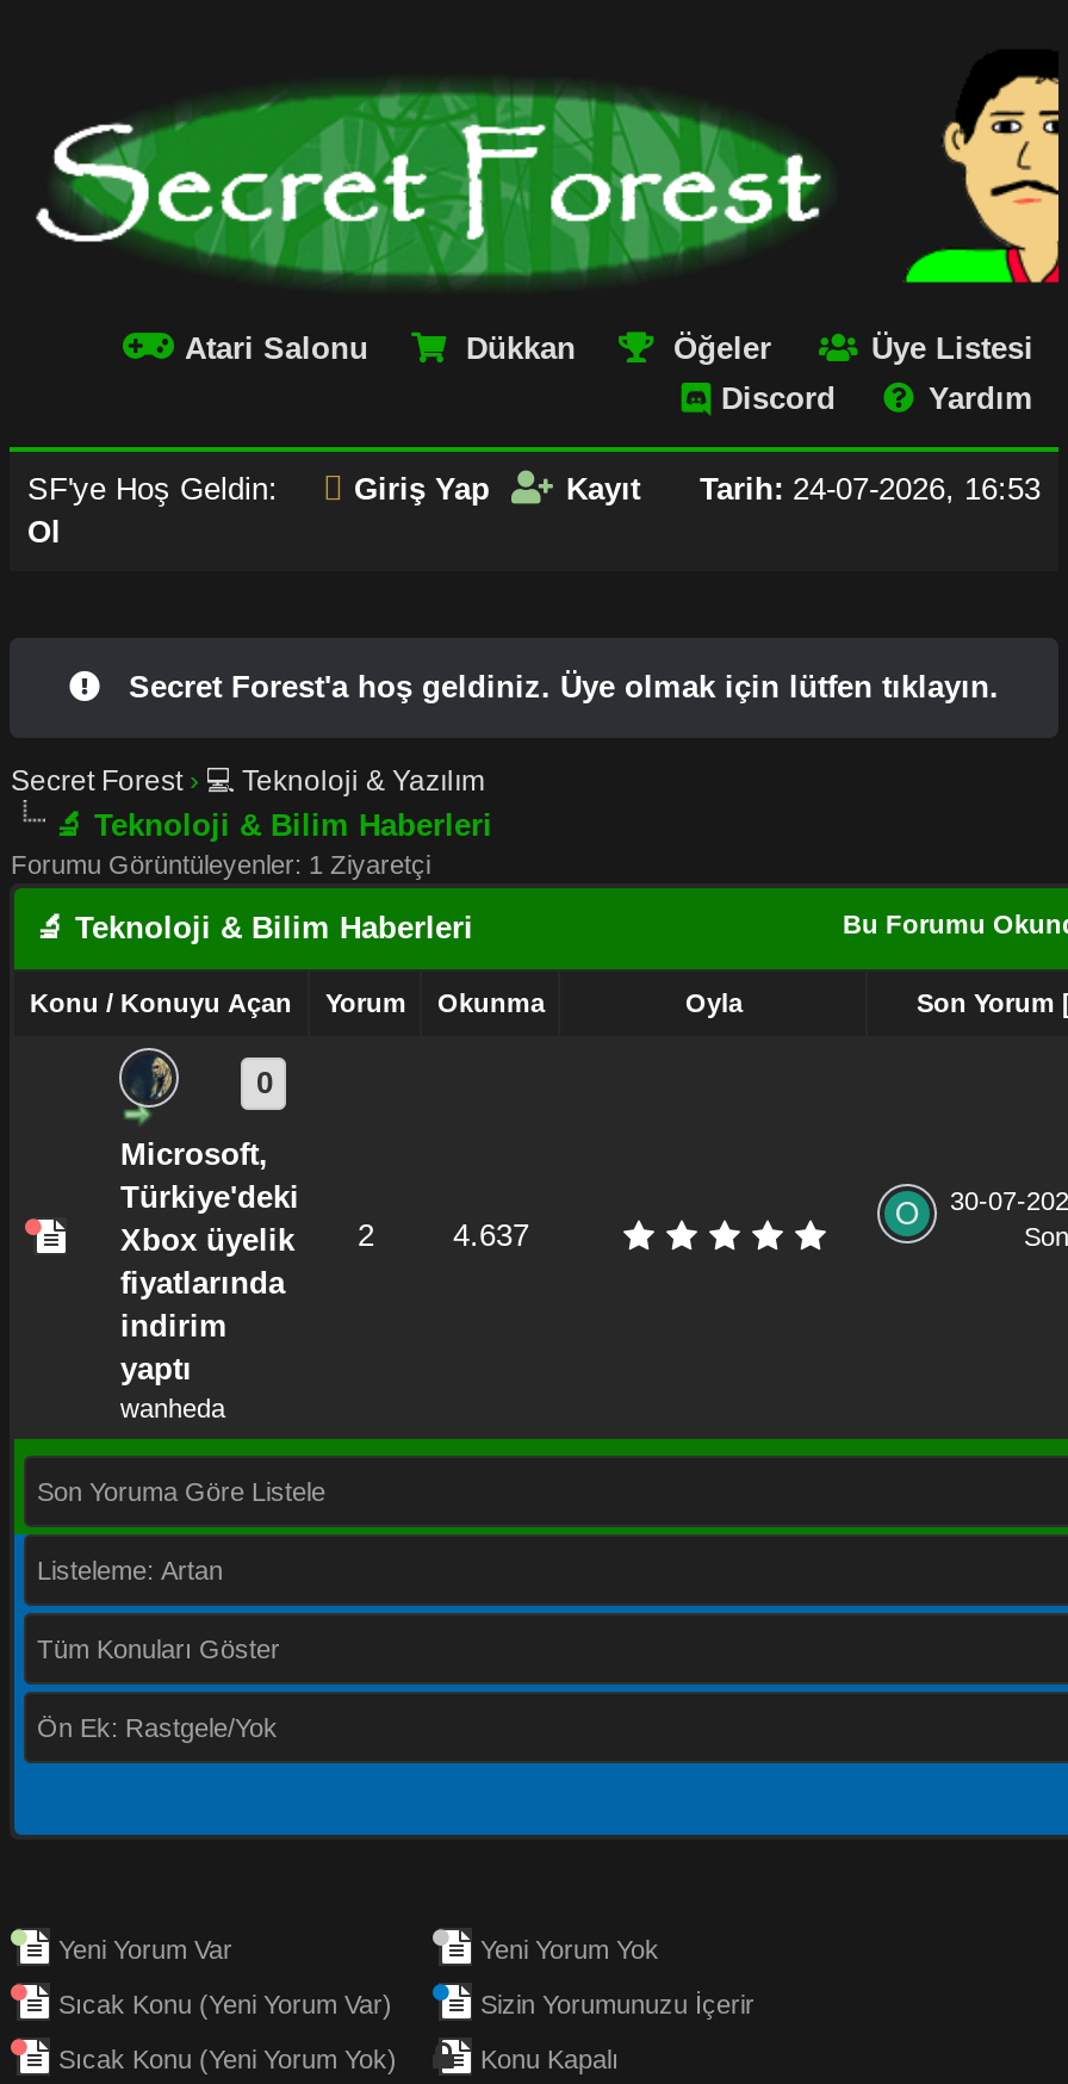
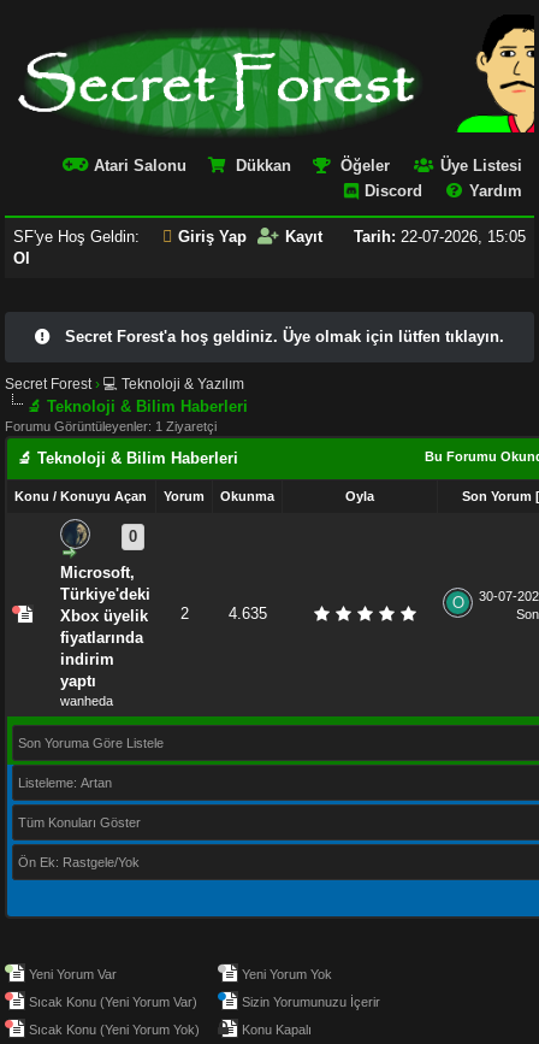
- Kayıt Tarih: 24-07-2026, 16:53
+ Kayıt Tarih: 22-07-2026, 15:05

- 4.637
+ 4.635
